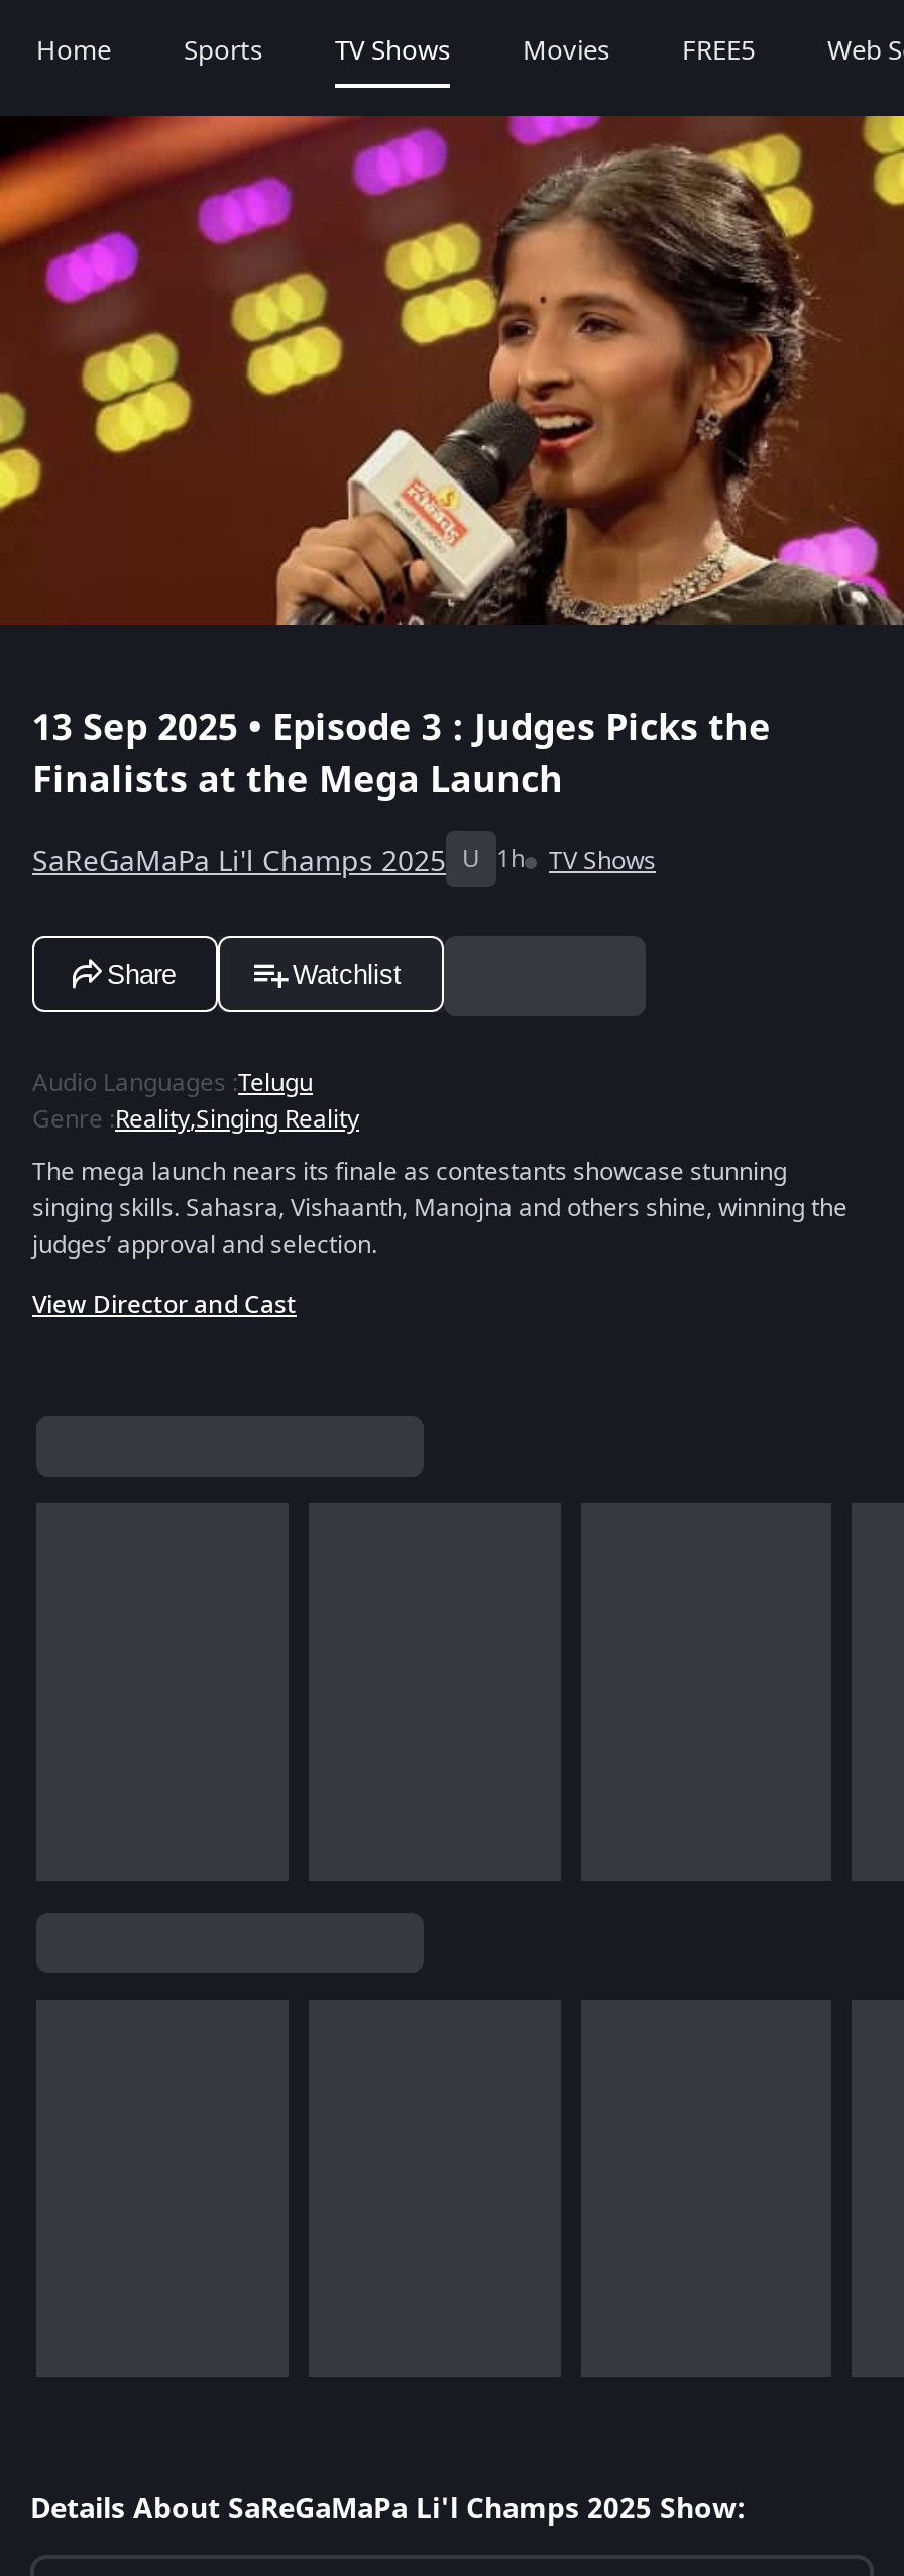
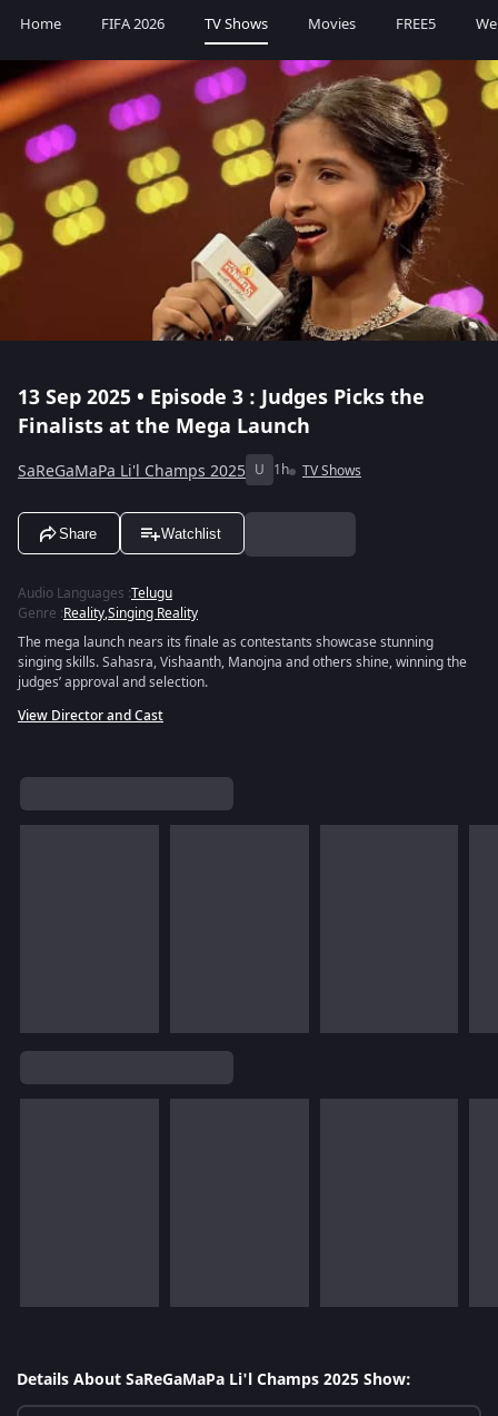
- Sports
+ FIFA 2026
